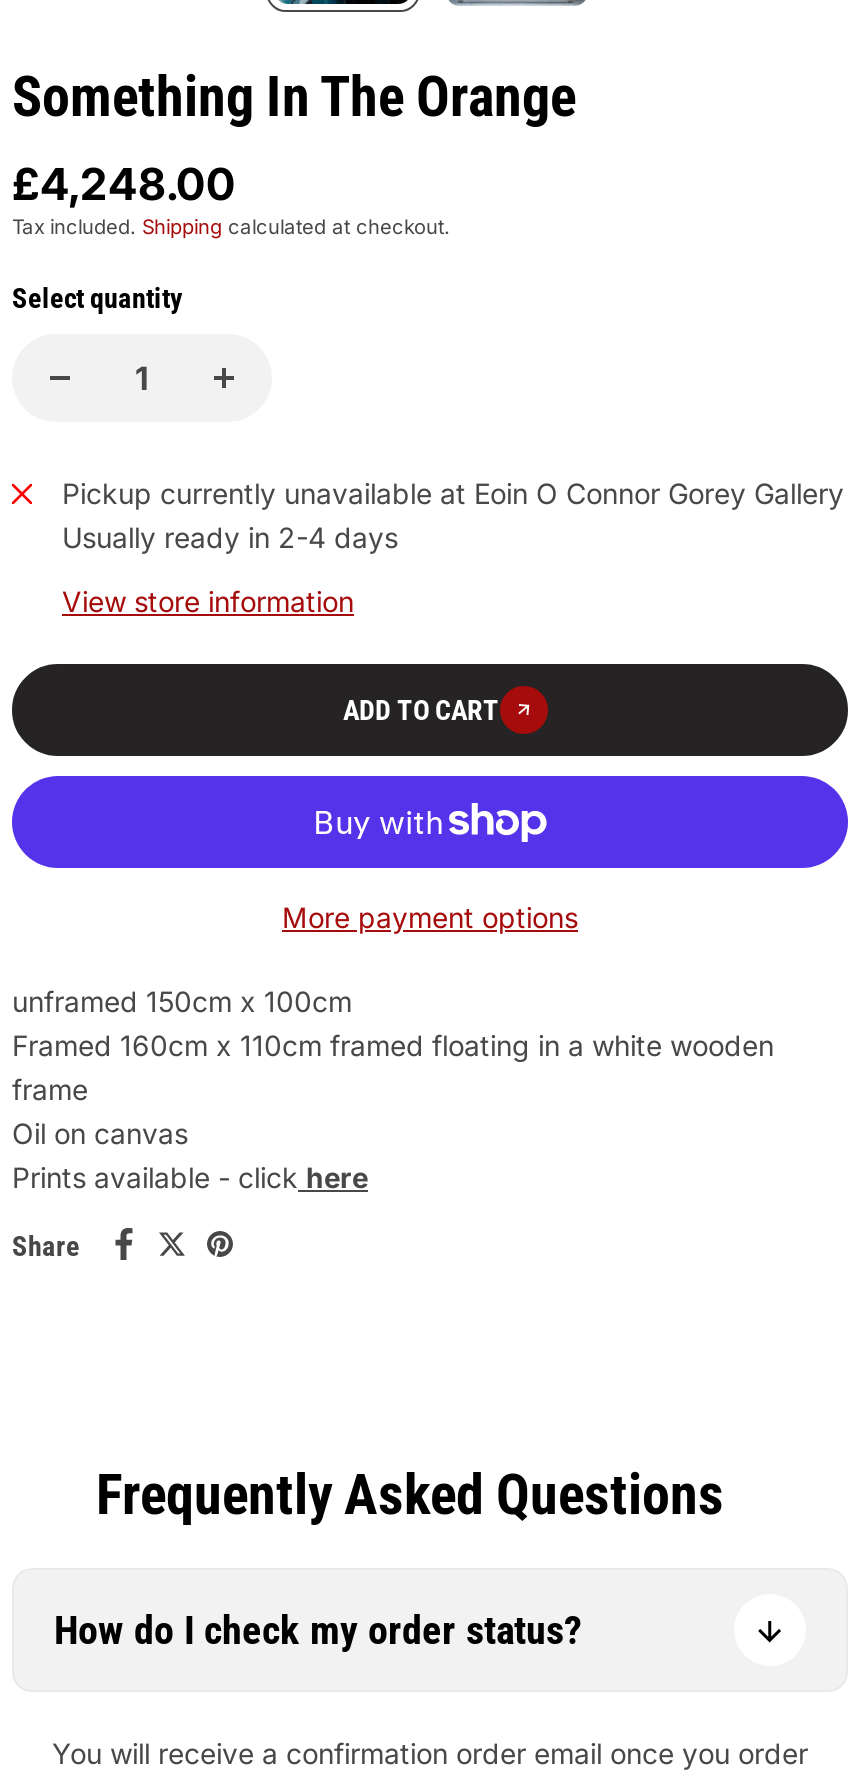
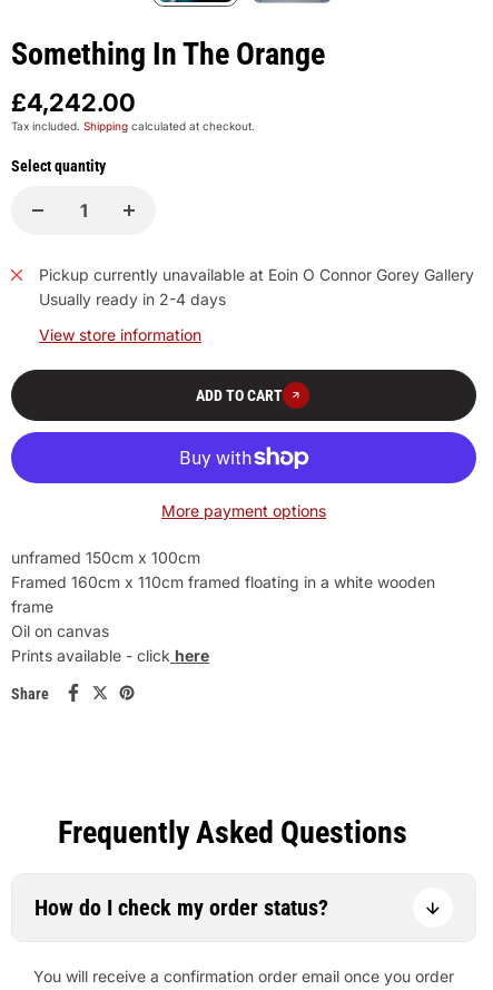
- £4,248.00
+ £4,242.00
